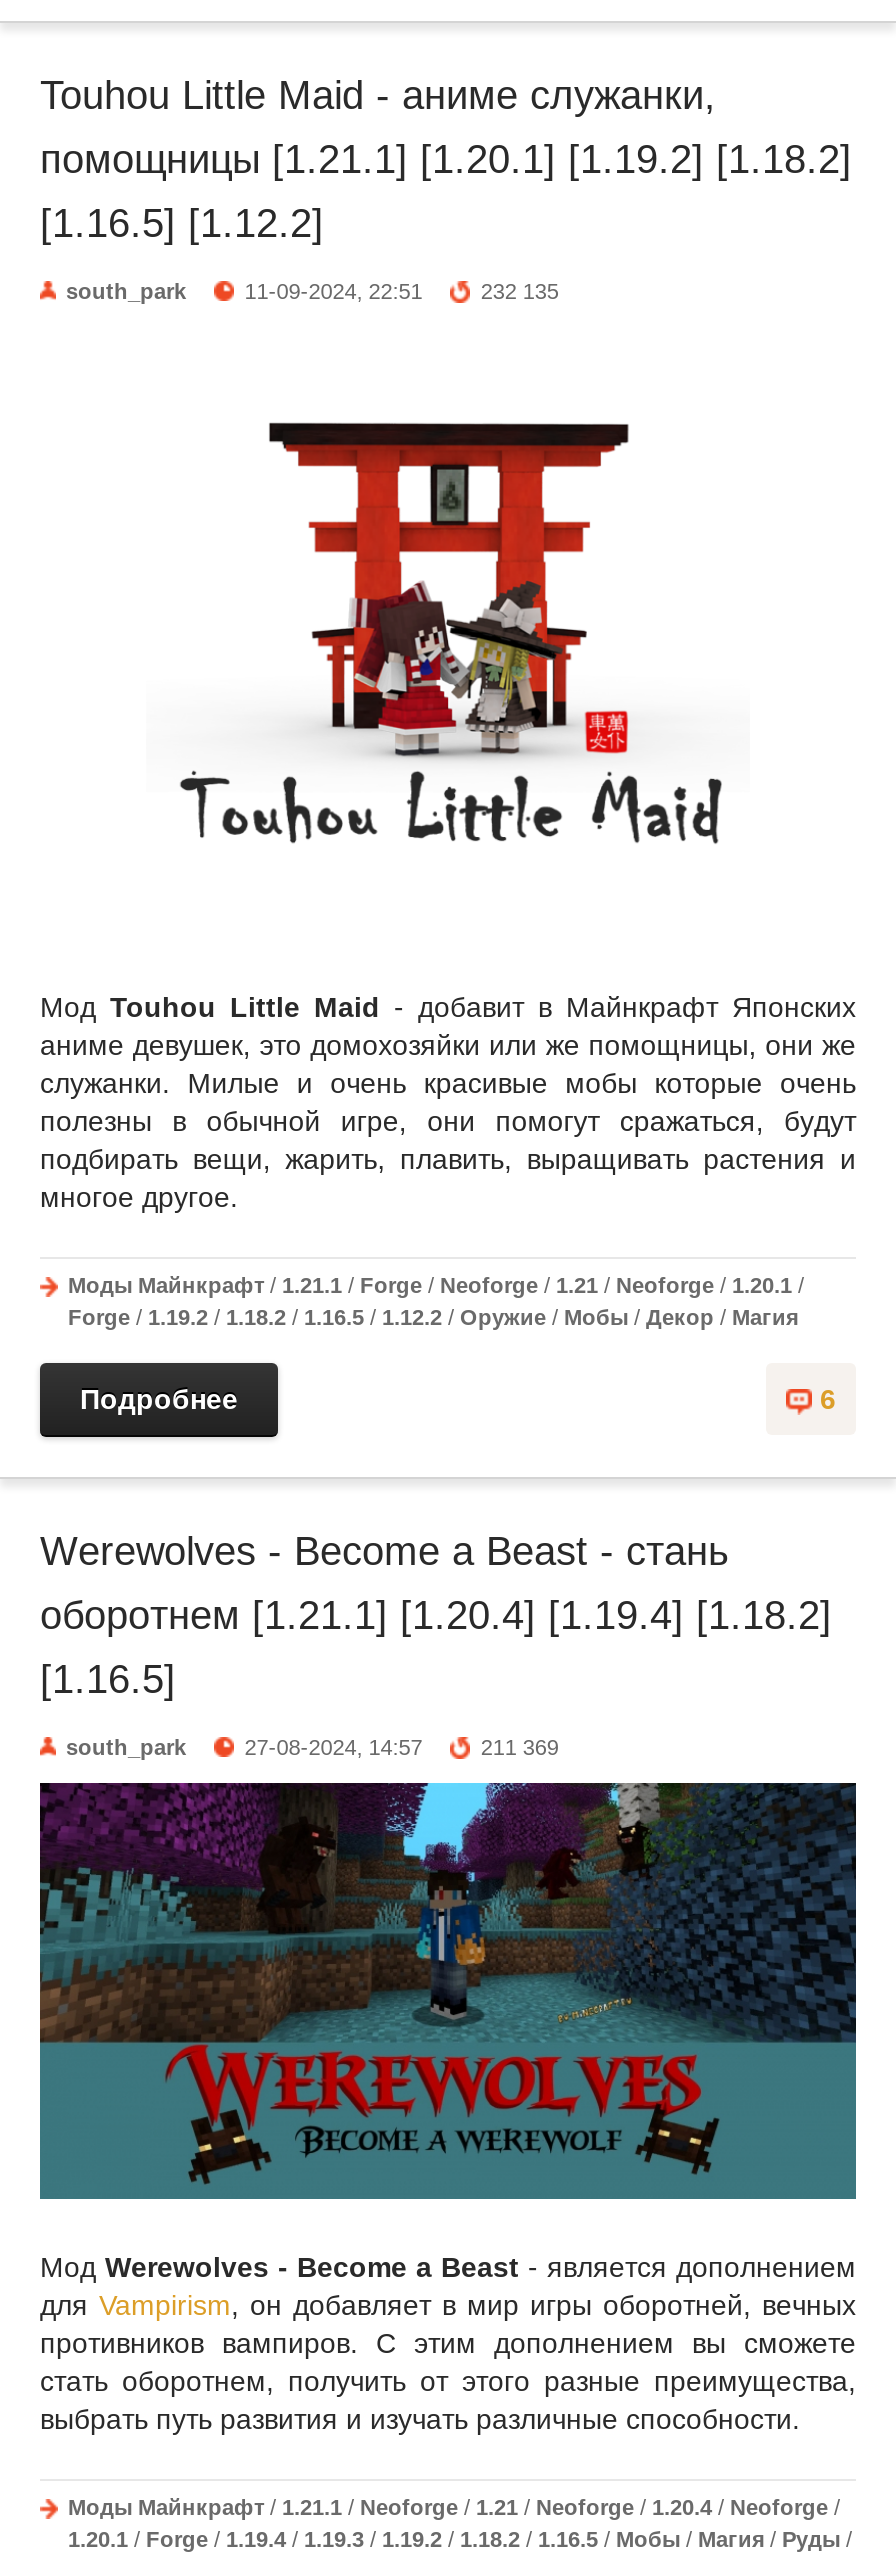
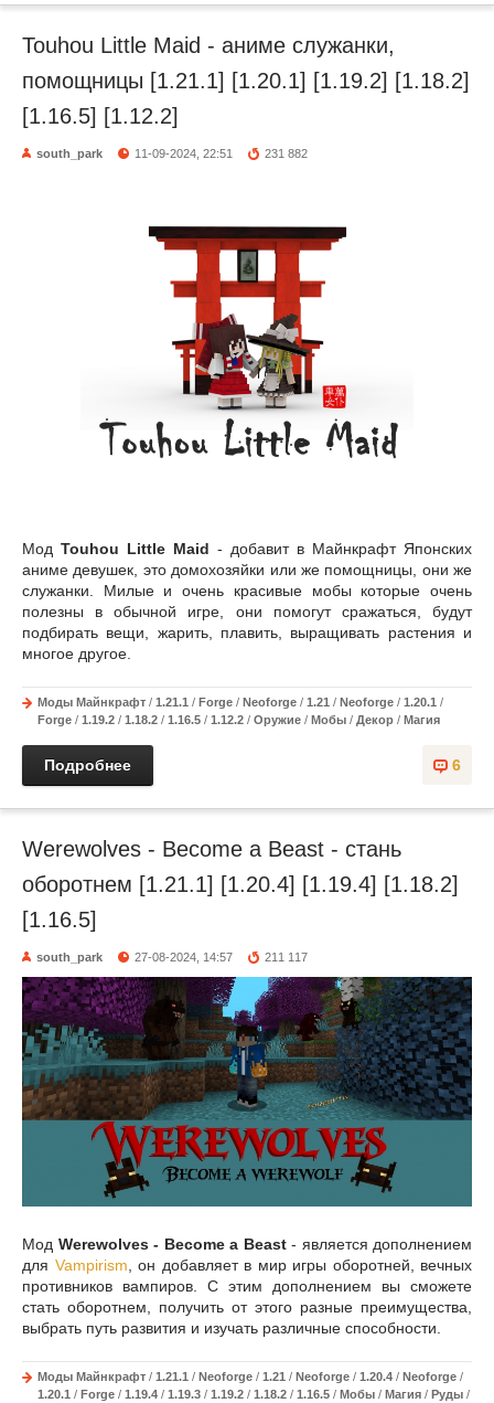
- 232 135
+ 231 882

- 211 369
+ 211 117
